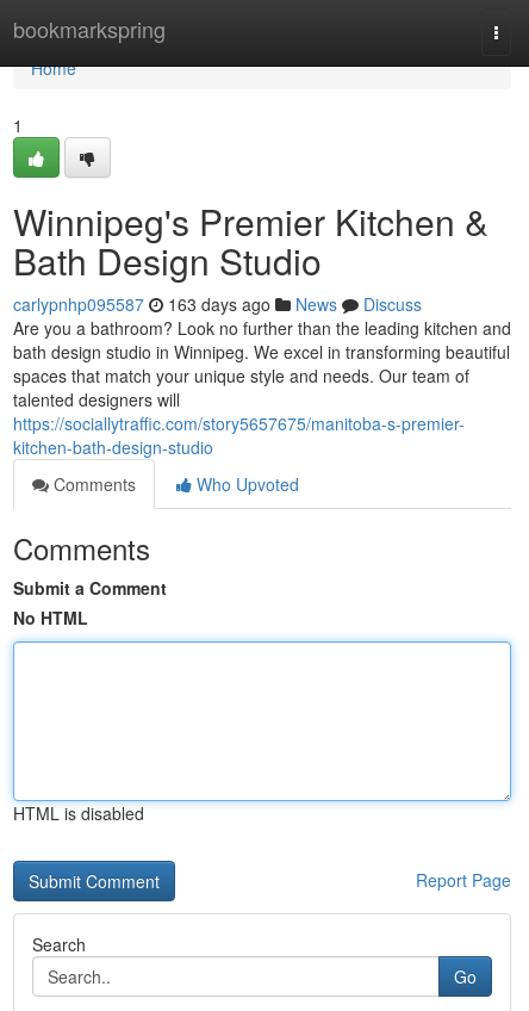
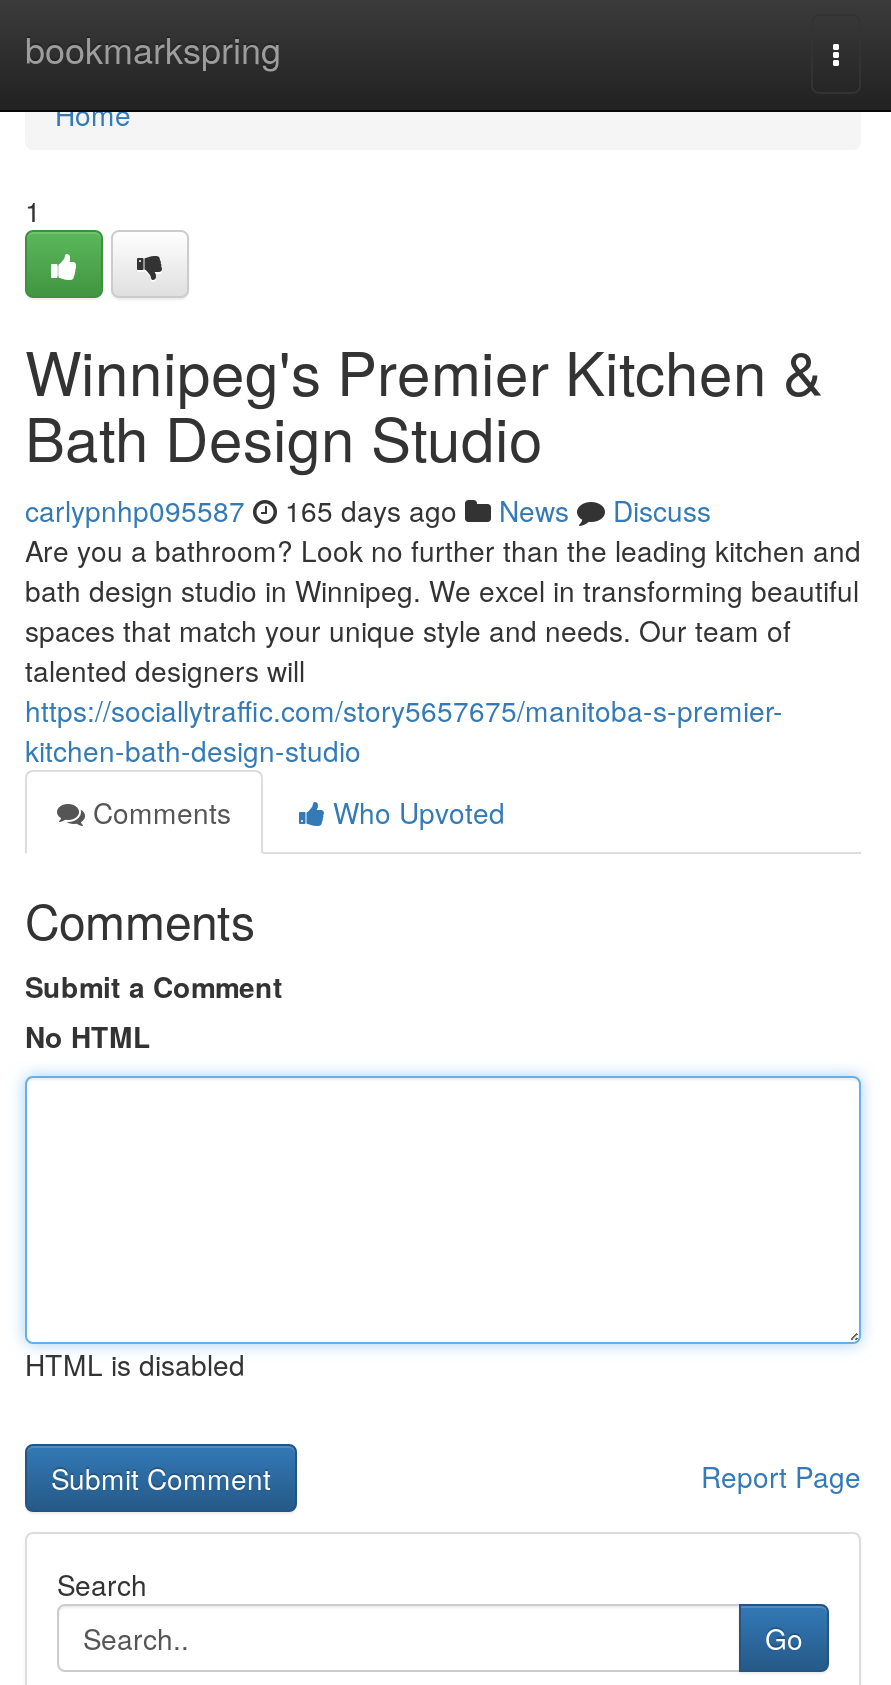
- carlypnhp095587 163 days ago News Discuss
+ carlypnhp095587 165 days ago News Discuss
